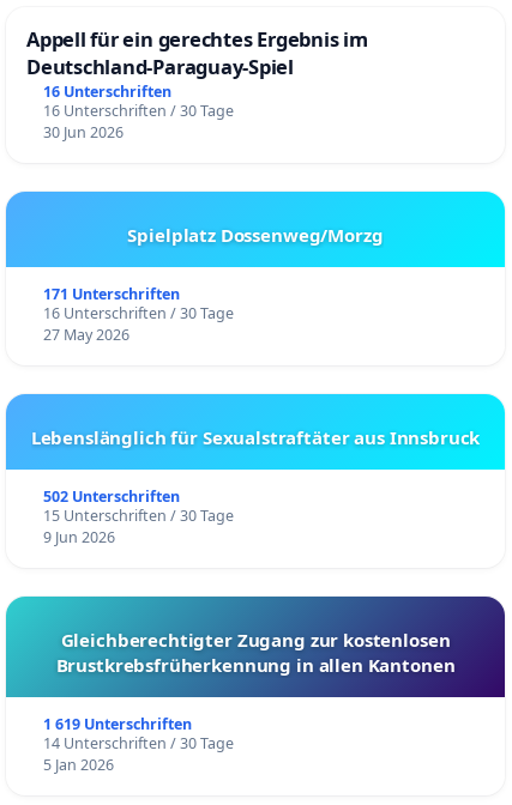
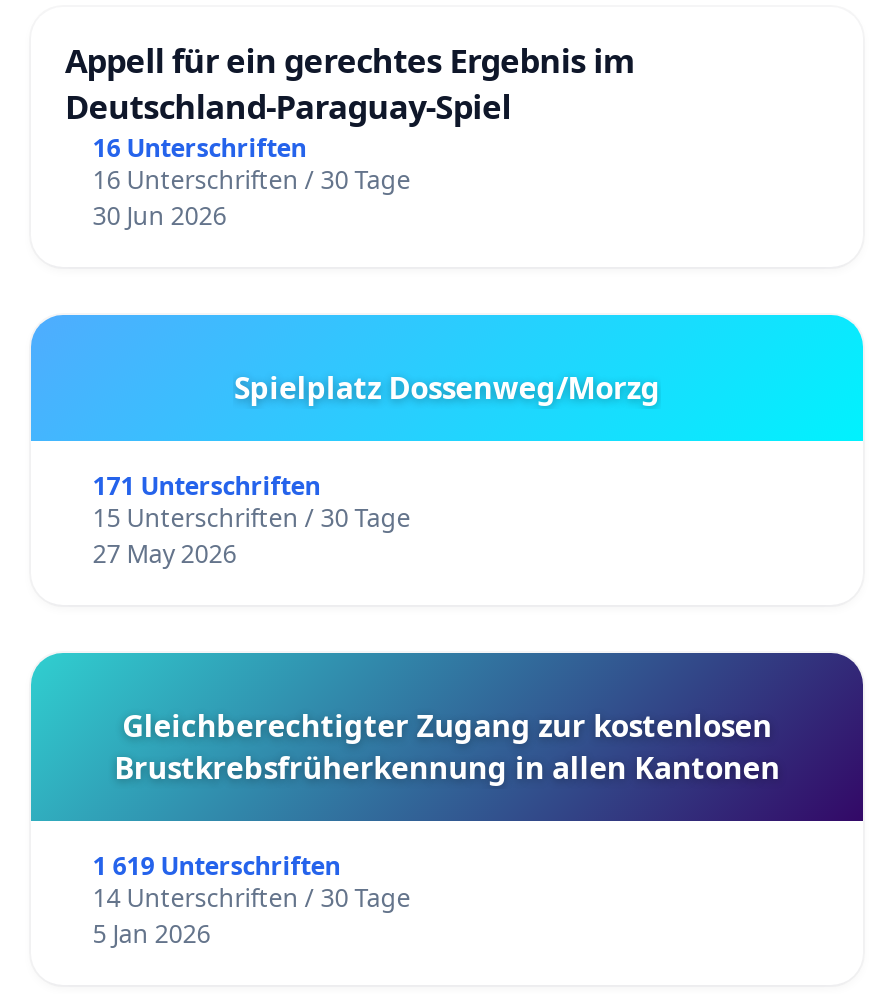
- 16 Unterschriften / 30 Tage

- Lebenslänglich für Sexualstraftäter aus Innsbruck
- 502 Unterschriften
- 9 Jun 2026

moved up: 15 Unterschriften / 30 Tage
